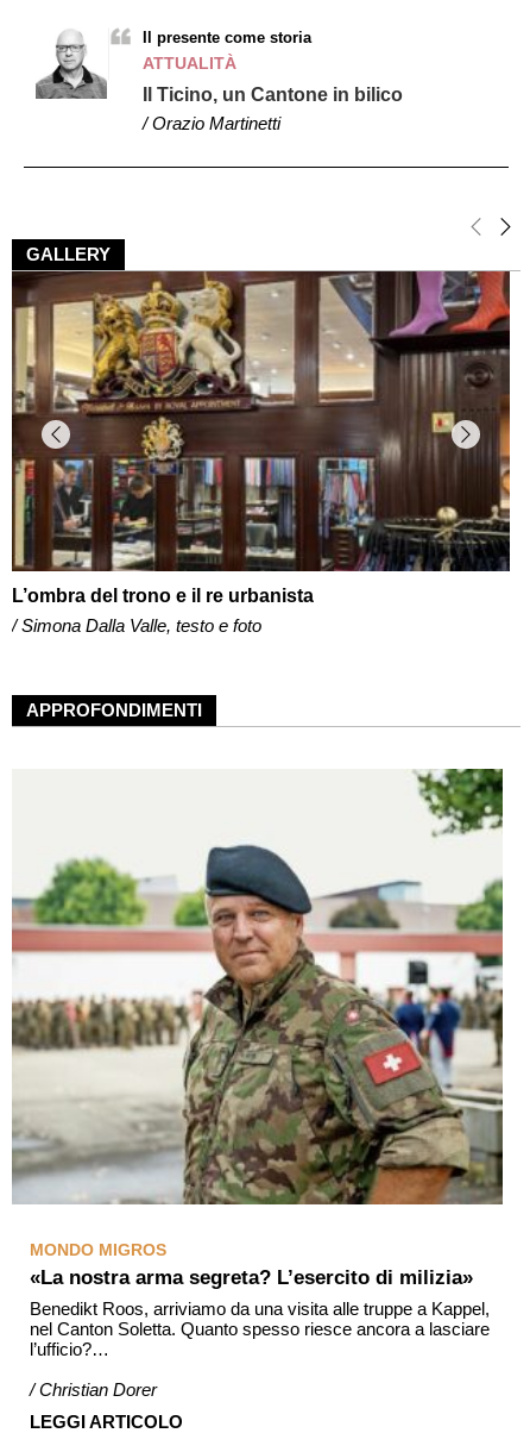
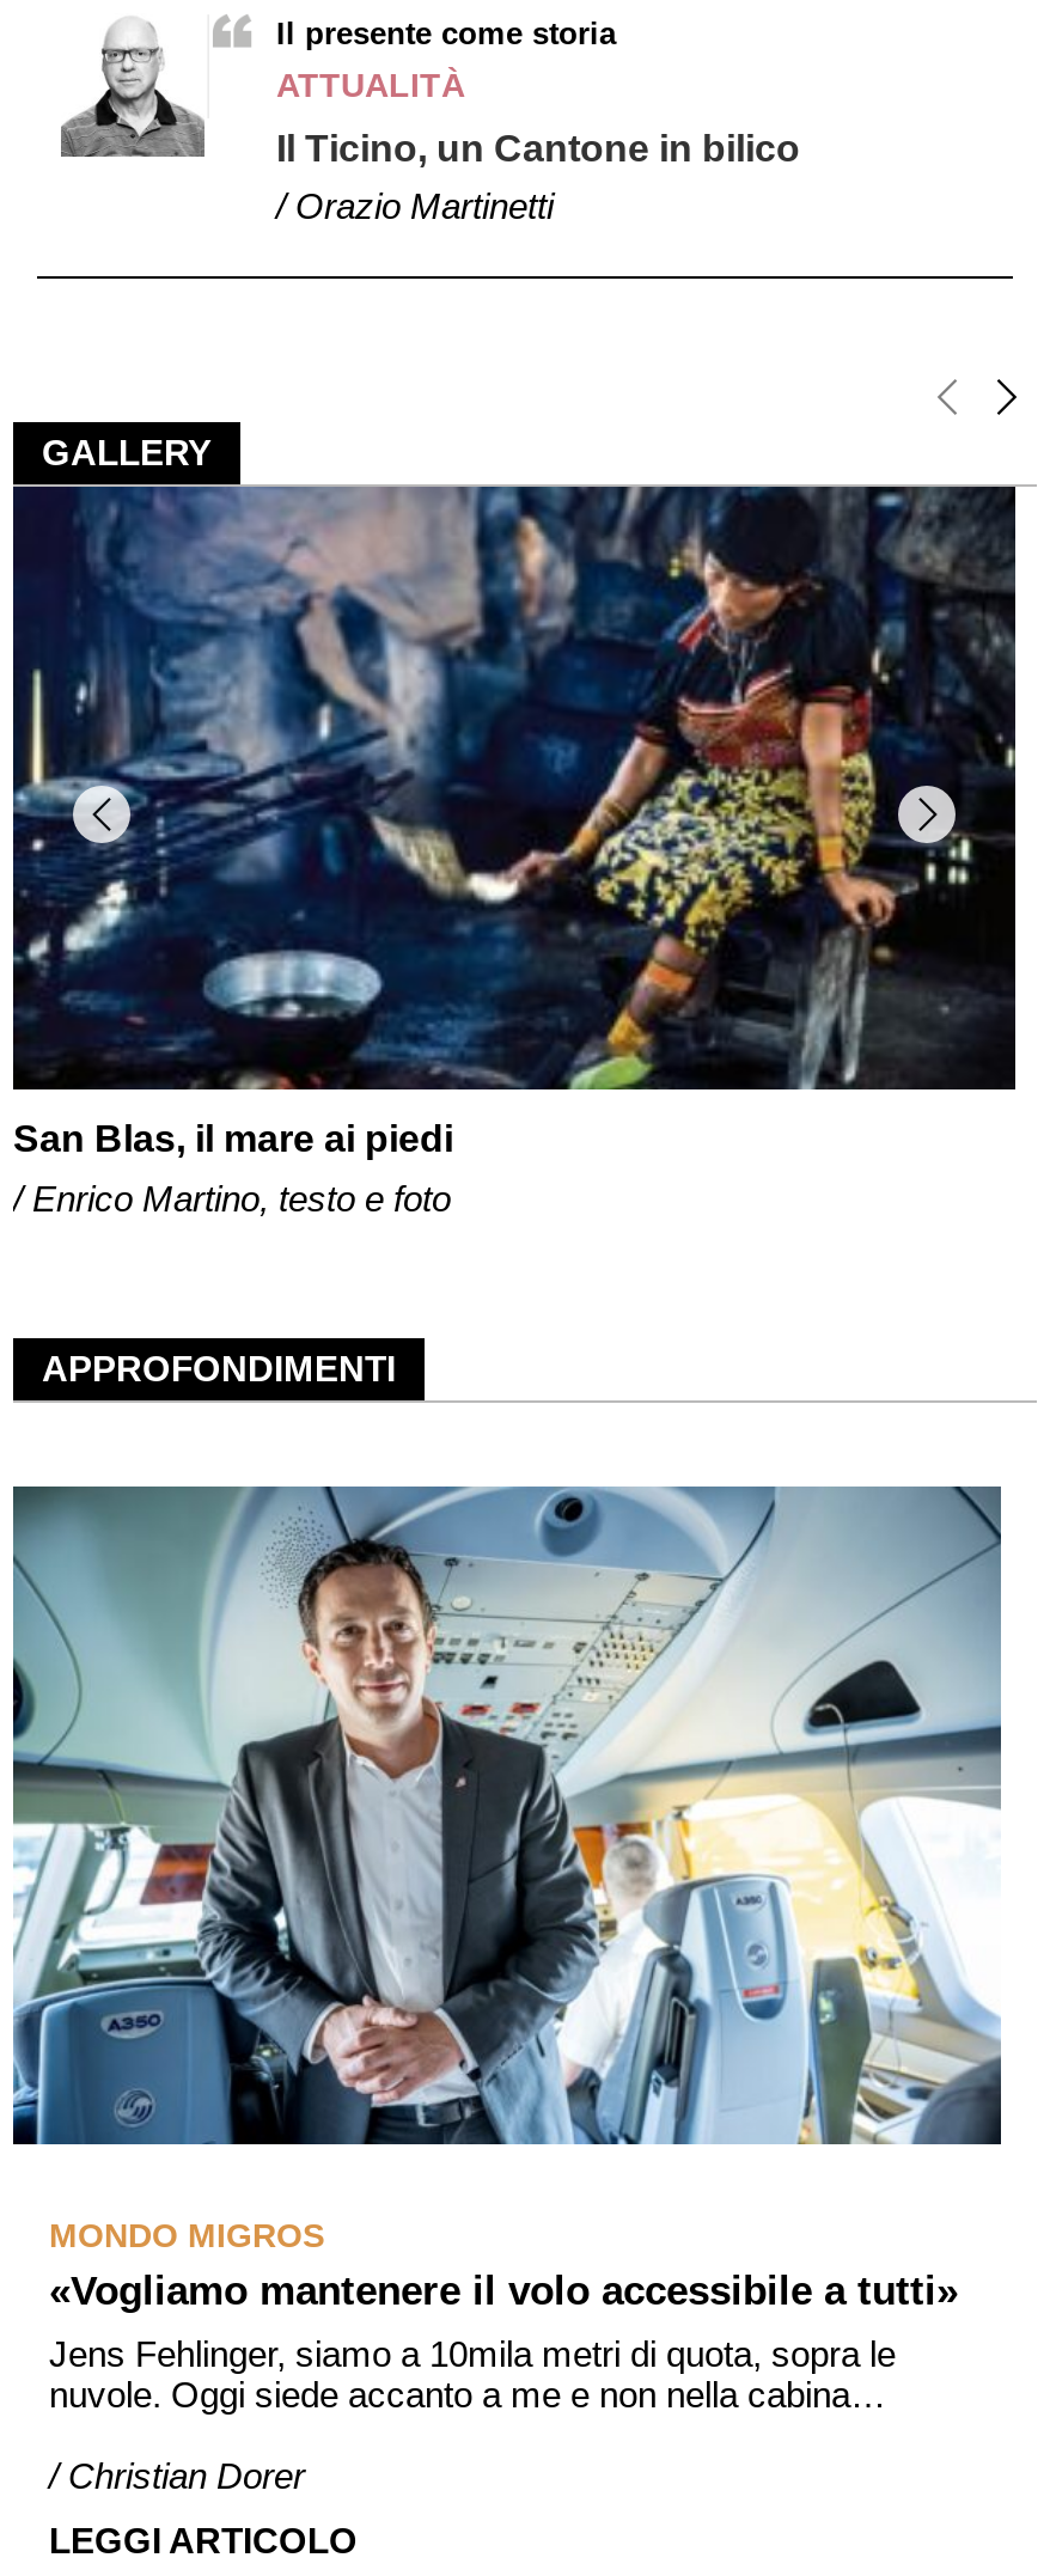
- [image]
- L’ombra del trono e il re urbanista
+ [image]
+ San Blas, il mare ai piedi

- / Simona Dalla Valle, testo e foto
+ / Enrico Martino, testo e foto

- [image]
+ [image]

- «La nostra arma segreta? L’esercito di milizia»
- Benedikt Roos, arriviamo da una visita alle truppe a Kappel,
- nel Canton Soletta. Quanto spesso riesce ancora a lasciare
- l’ufficio?…
+ «Vogliamo mantenere il volo accessibile a tutti»
+ Jens Fehlinger, siamo a 10mila metri di quota, sopra le
+ nuvole. Oggi siede accanto a me e non nella cabina…
